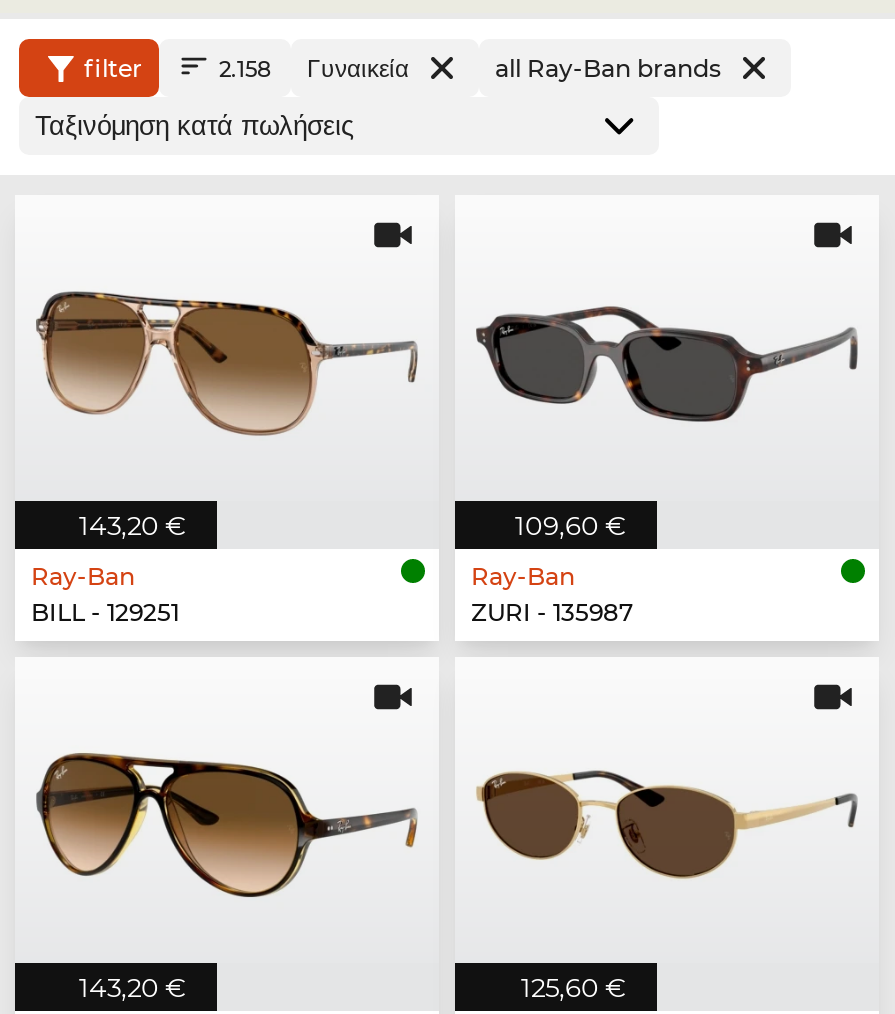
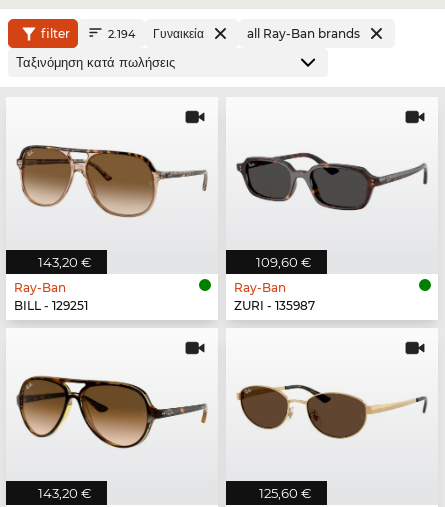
- 2.158 Γυναικεία
+ 2.194 Γυναικεία
